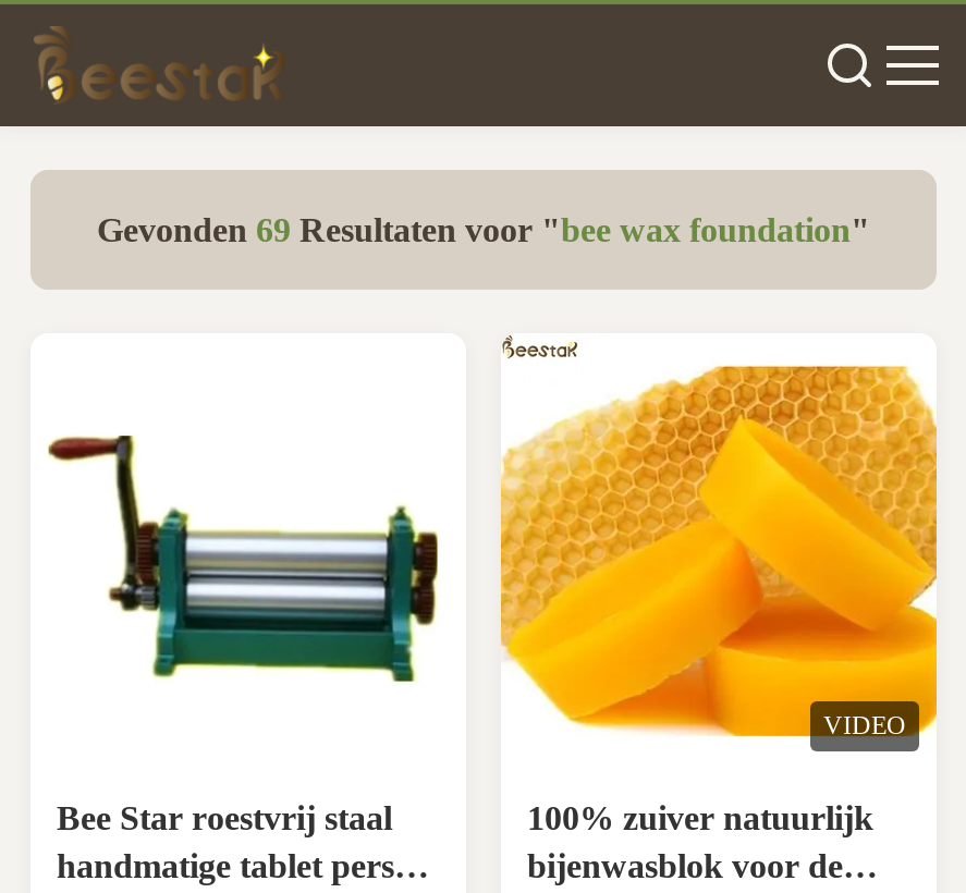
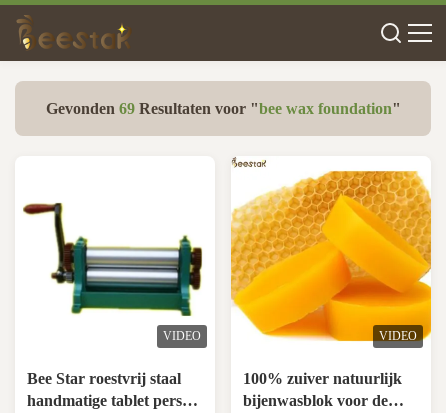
+ VIDEO
